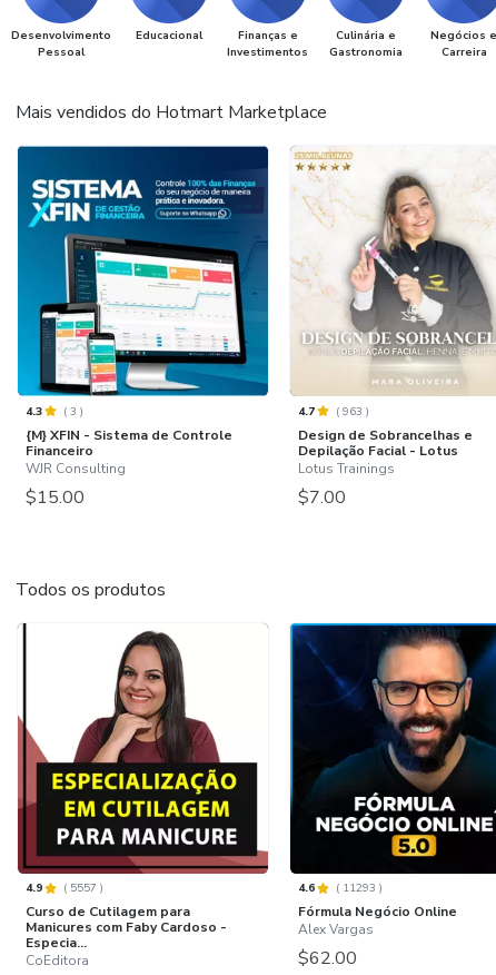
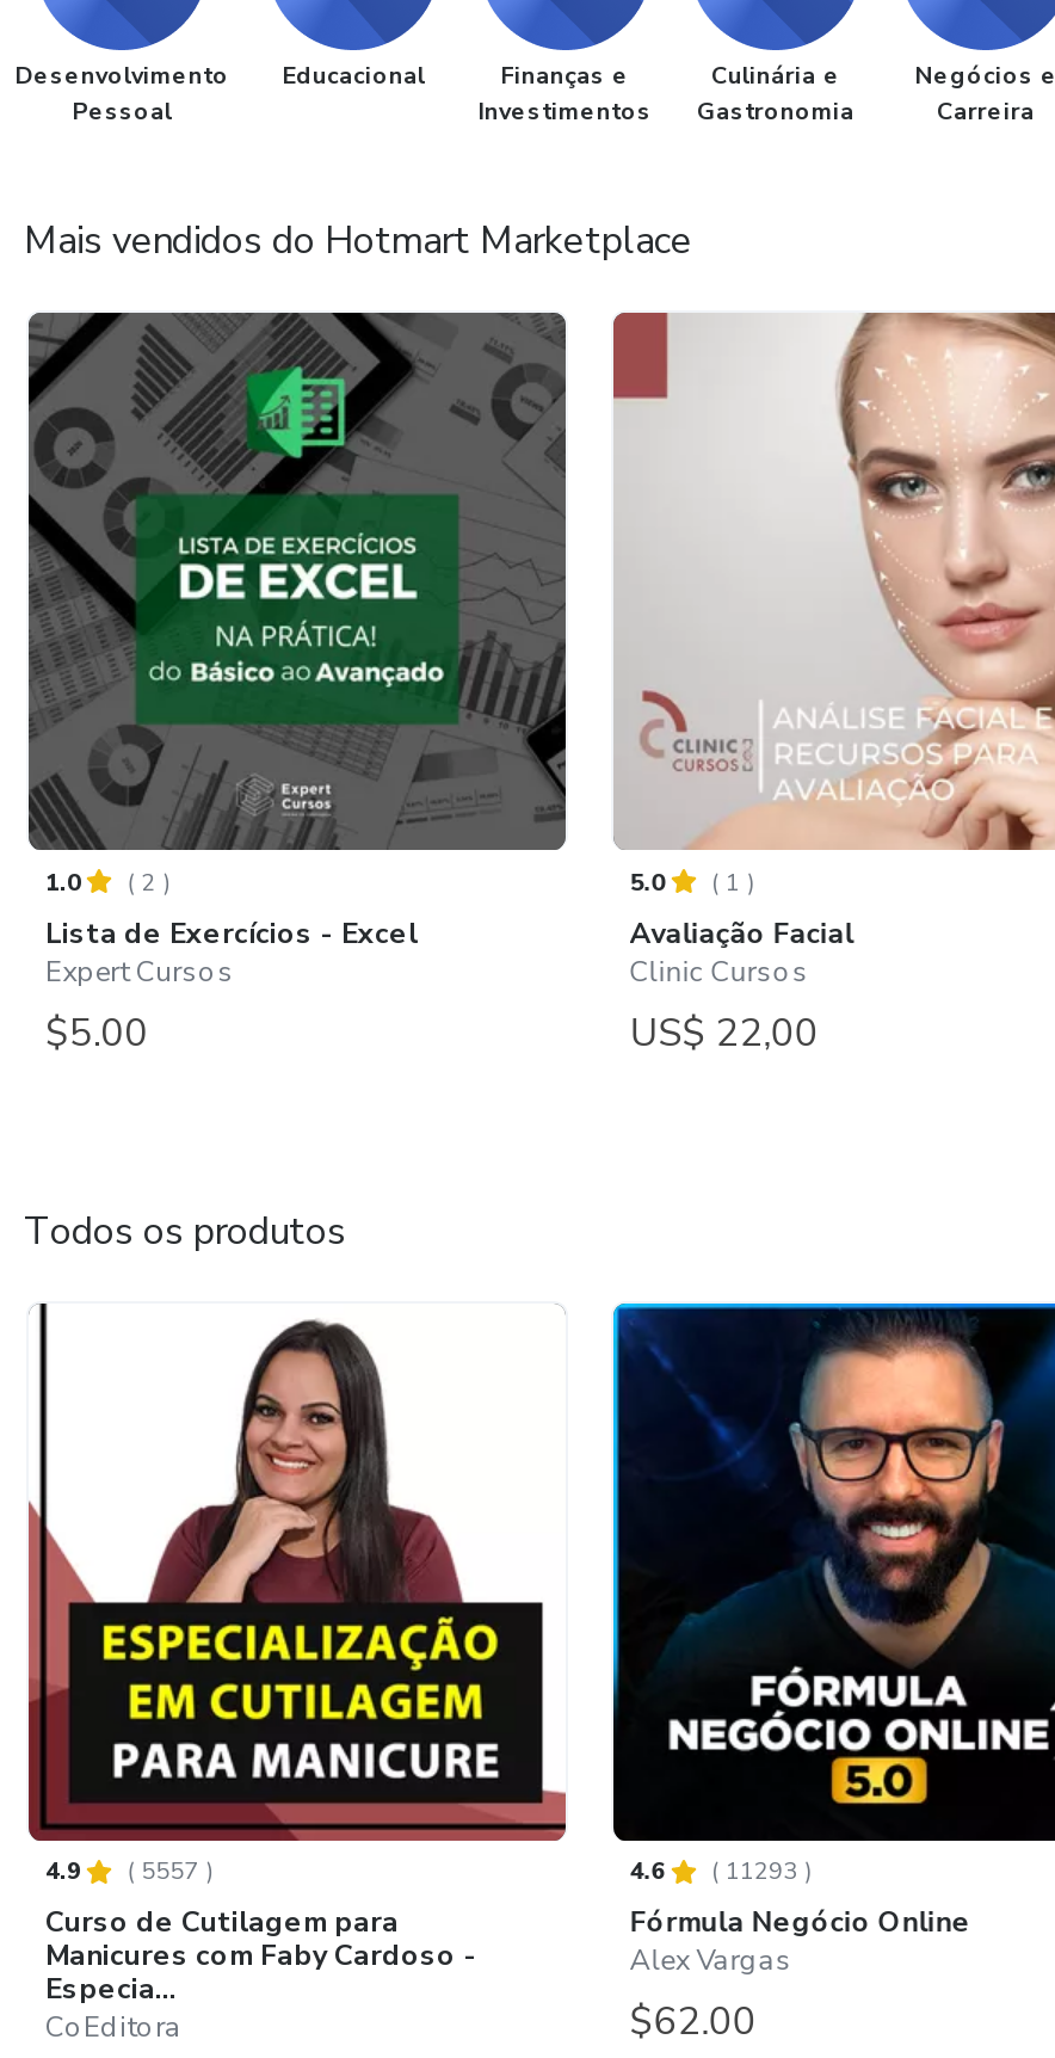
- [image]
- 4.3
- (3)
- {M} XFIN - Sistema de Controle
- Financeiro
- WJR Consulting
- $15.00
+ [image]
+ 1.0
+ (2)
+ Lista de Exercícios - Excel
+ Expert Cursos
+ $5.00

- [image]
- 4.7
- (963)
- Design de Sobrancelhas e
- Depilação Facial - Lotus
- Lotus Trainings
- $7.00
+ [image]
+ 5.0
+ (1)
+ Avaliação Facial
+ Clinic Cursos
+ US$ 22,00
